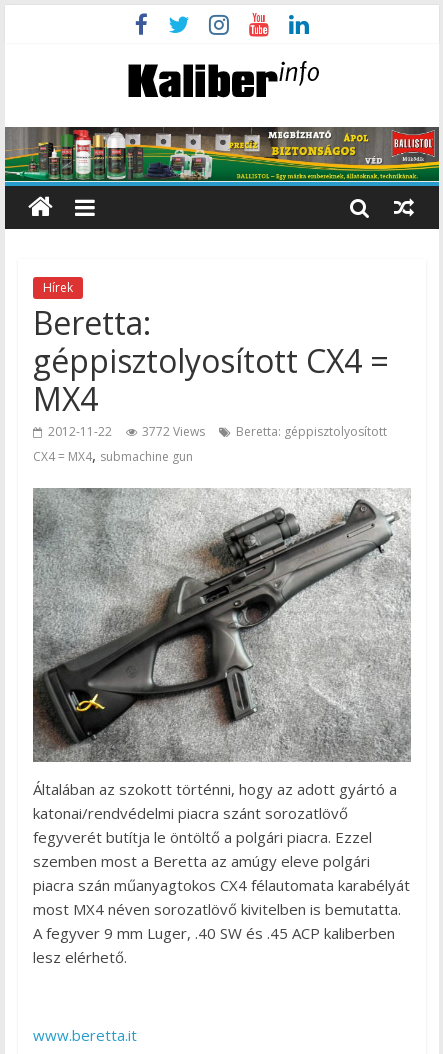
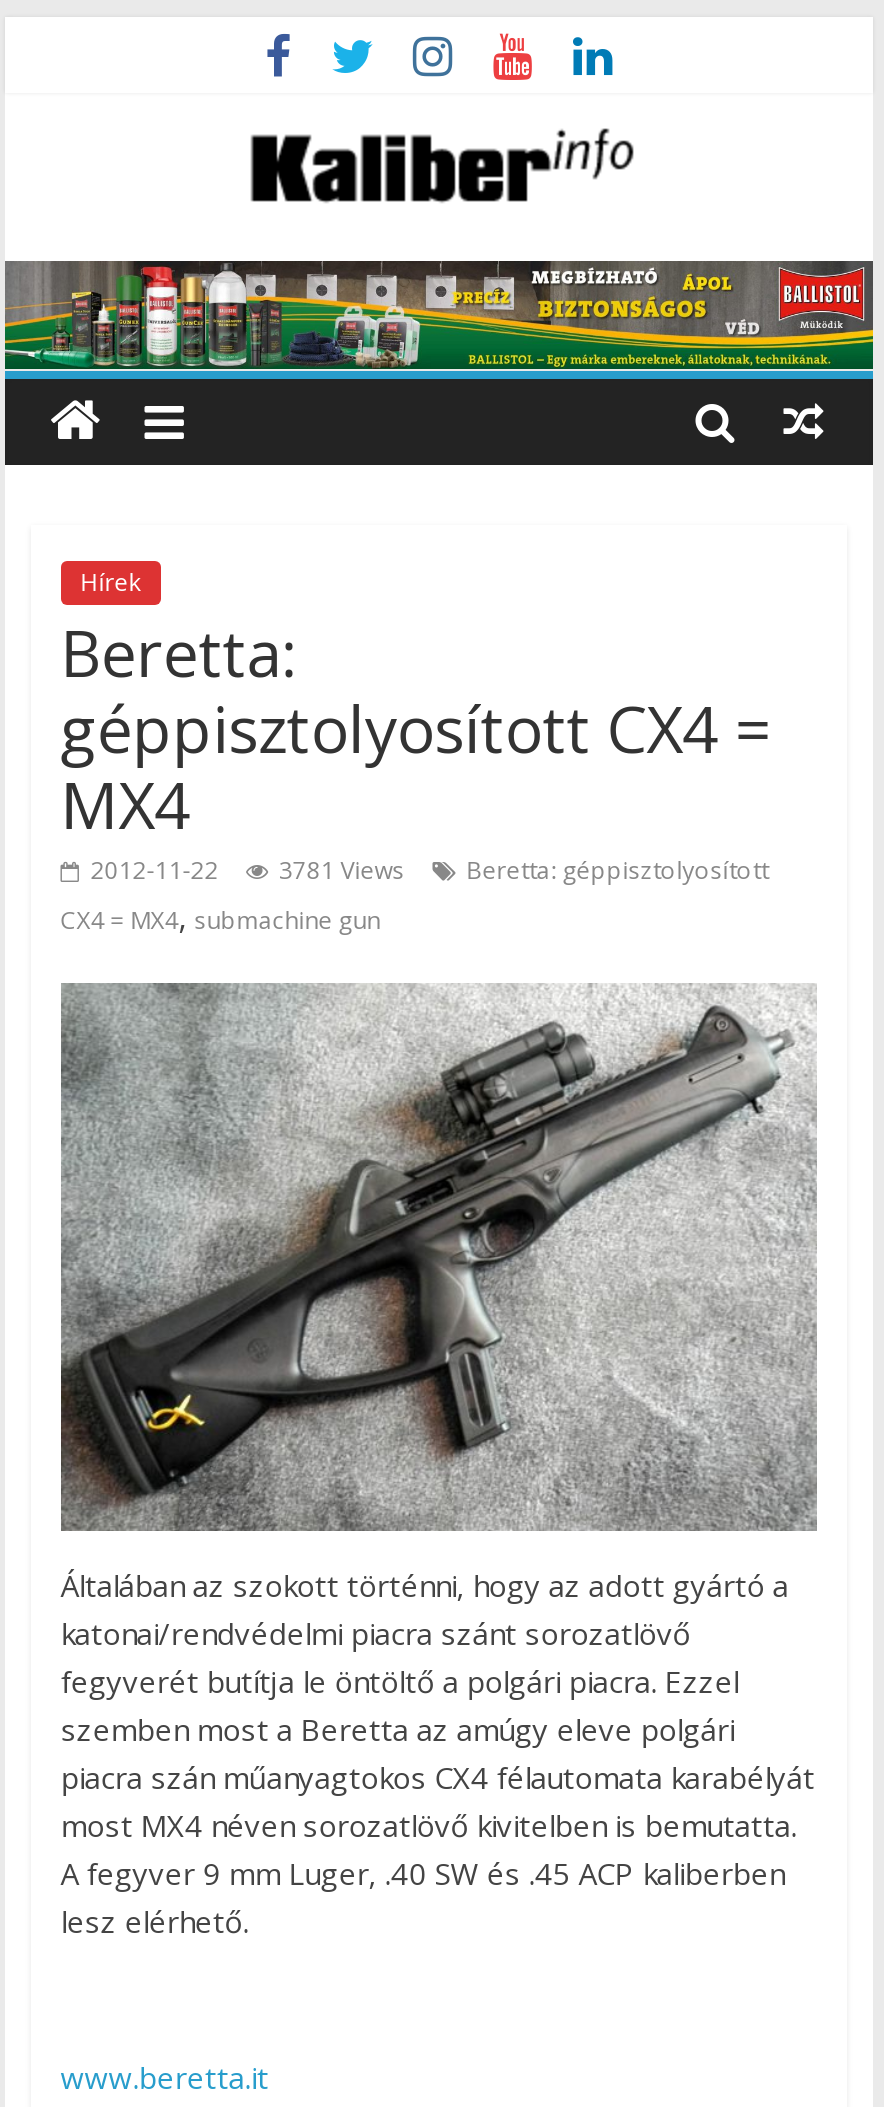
- 2012-11-22 3772 Views Beretta: géppisztolyosított
+ 2012-11-22 3781 Views Beretta: géppisztolyosított
